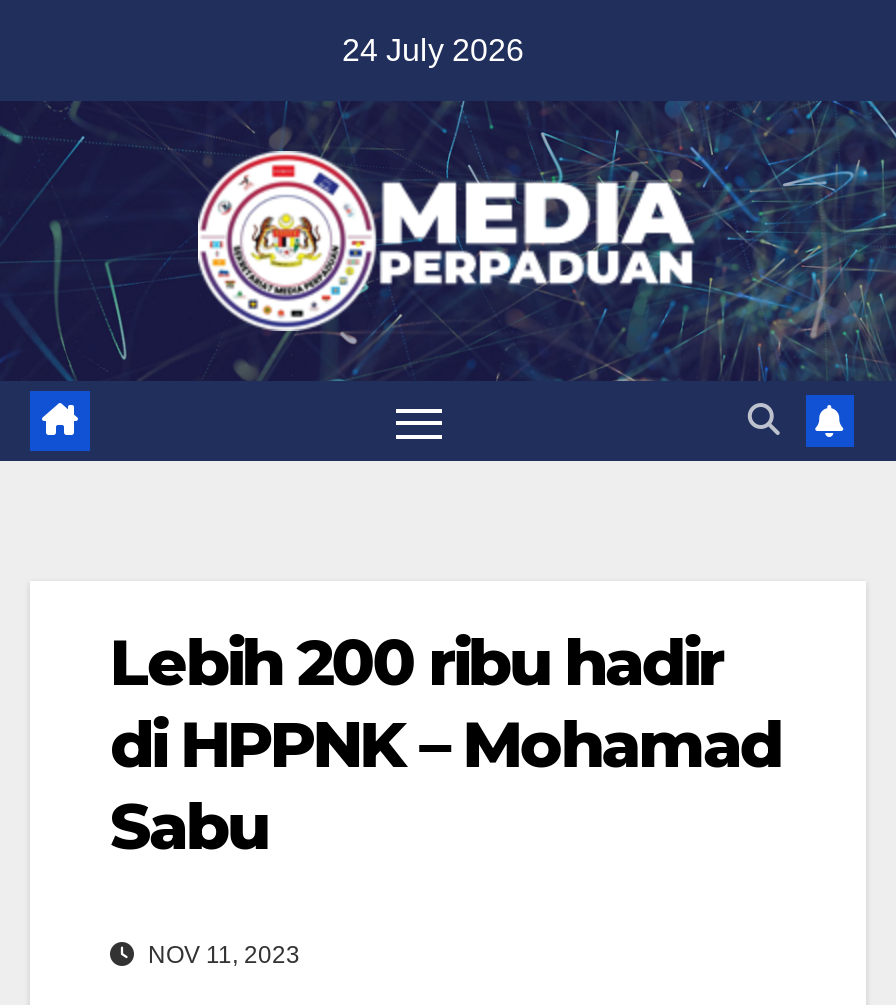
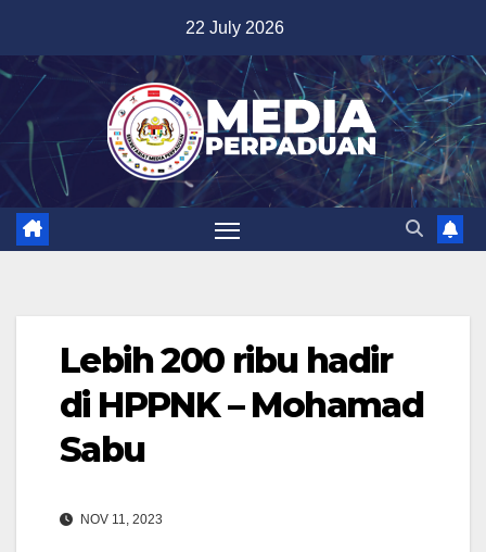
- 24 July 2026
+ 22 July 2026
